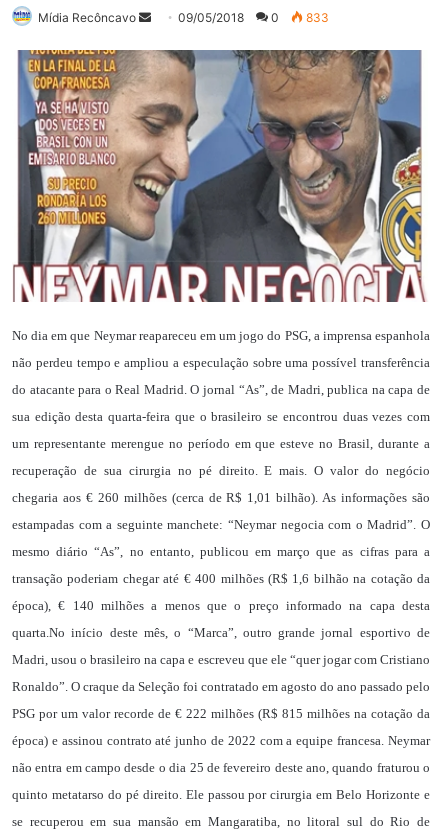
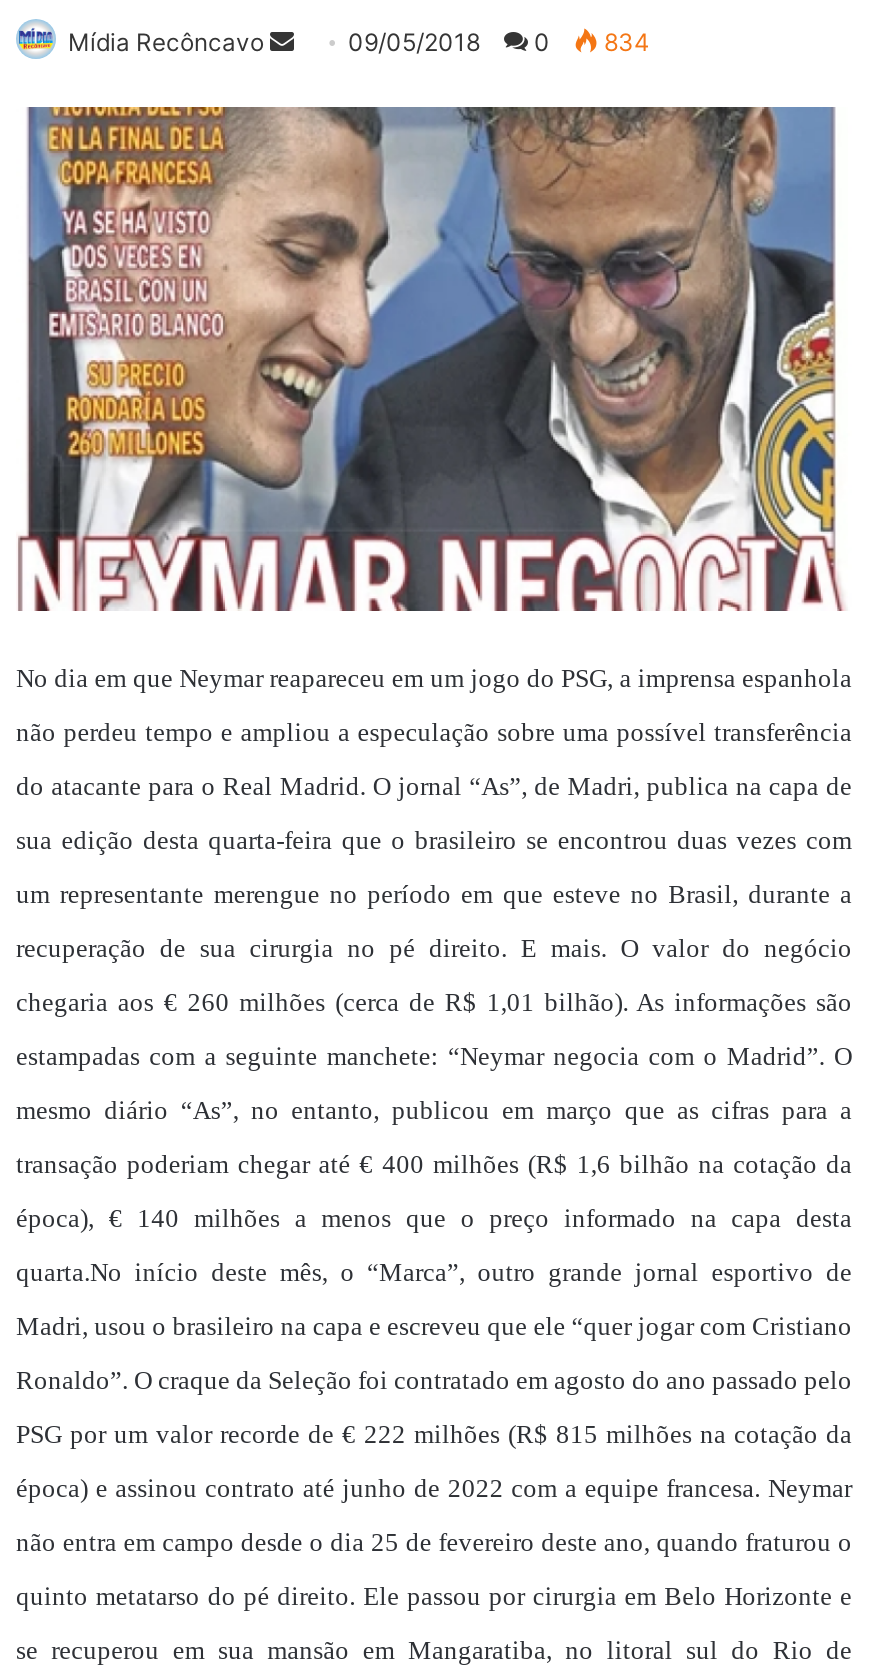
- 833
+ 834
